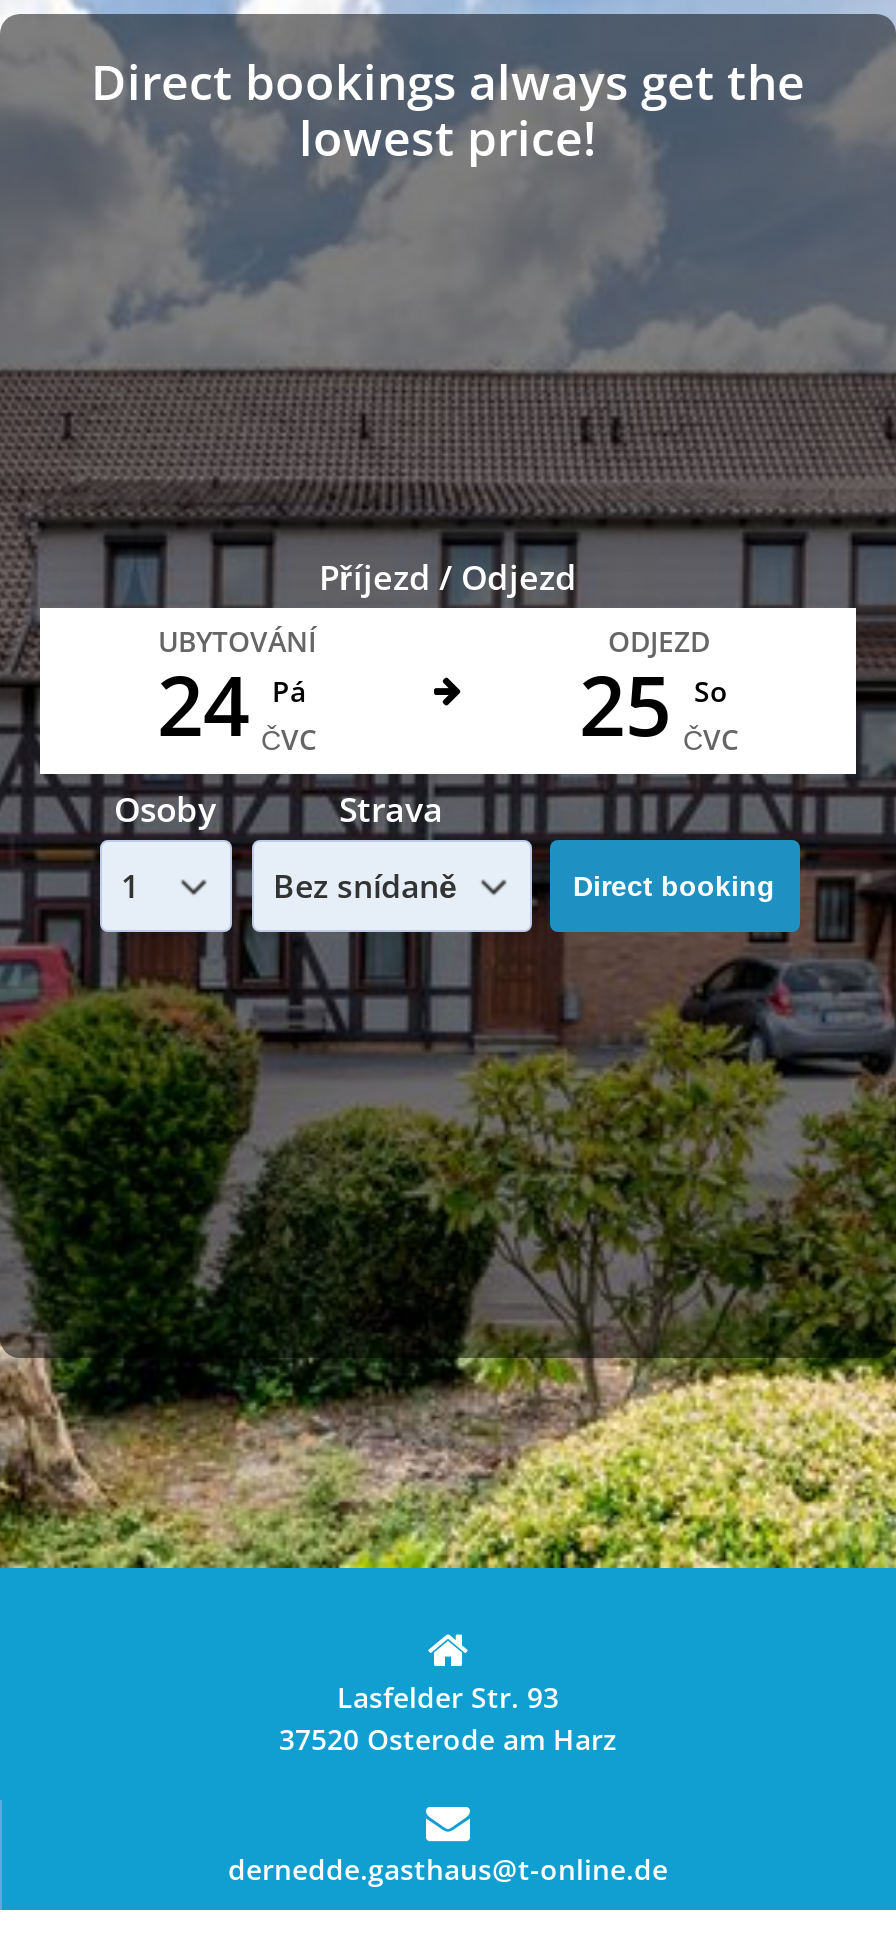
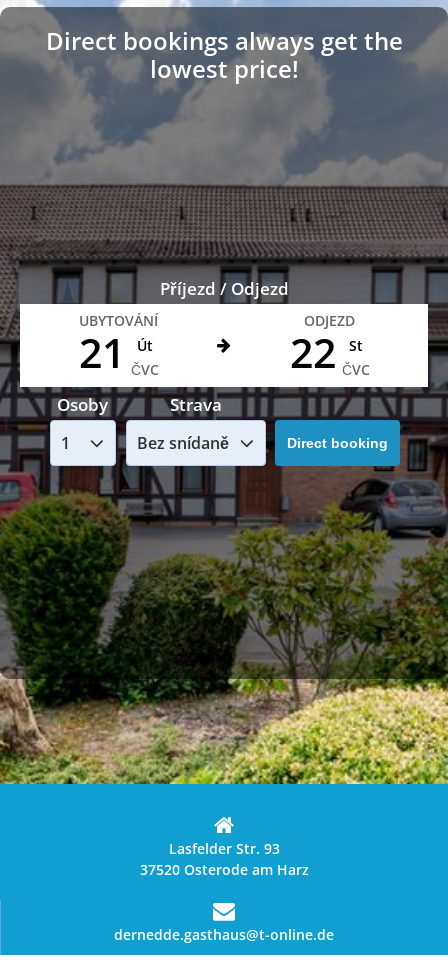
- 24
- Pá
+ 21
+ Út

- 25
- So
+ 22
+ St
